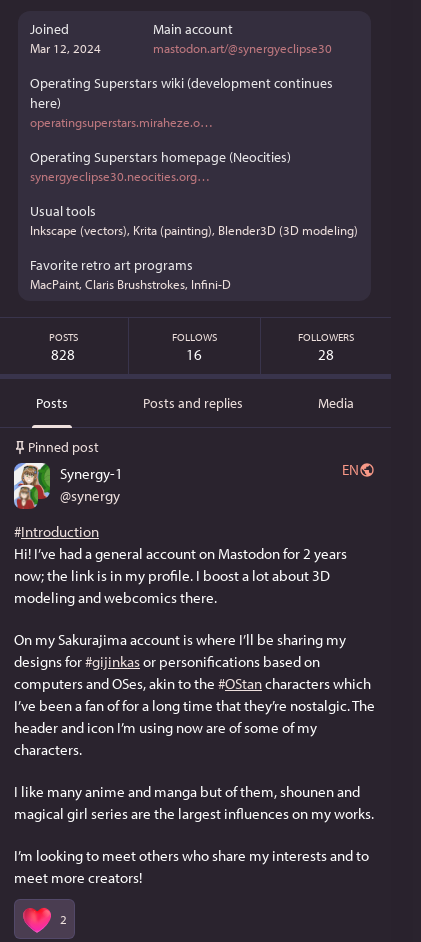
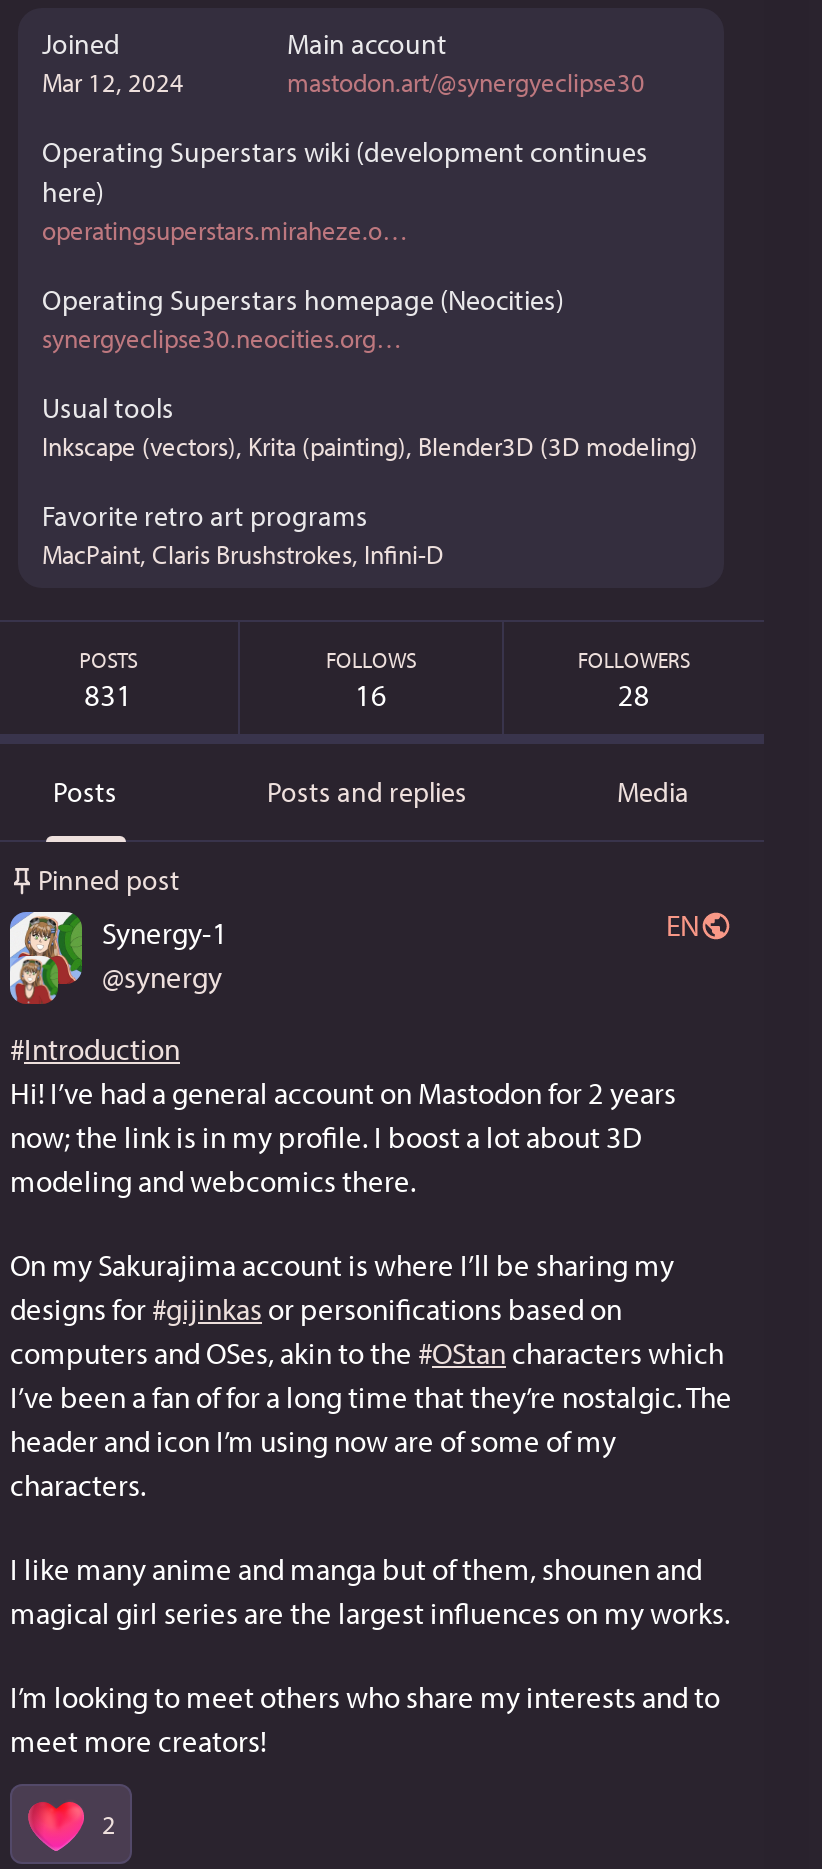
- 828
+ 831
